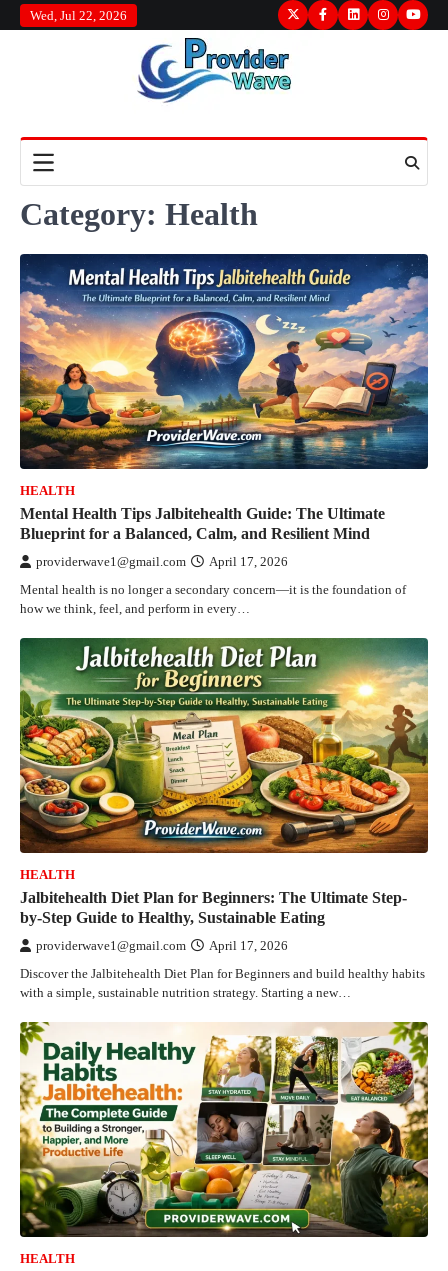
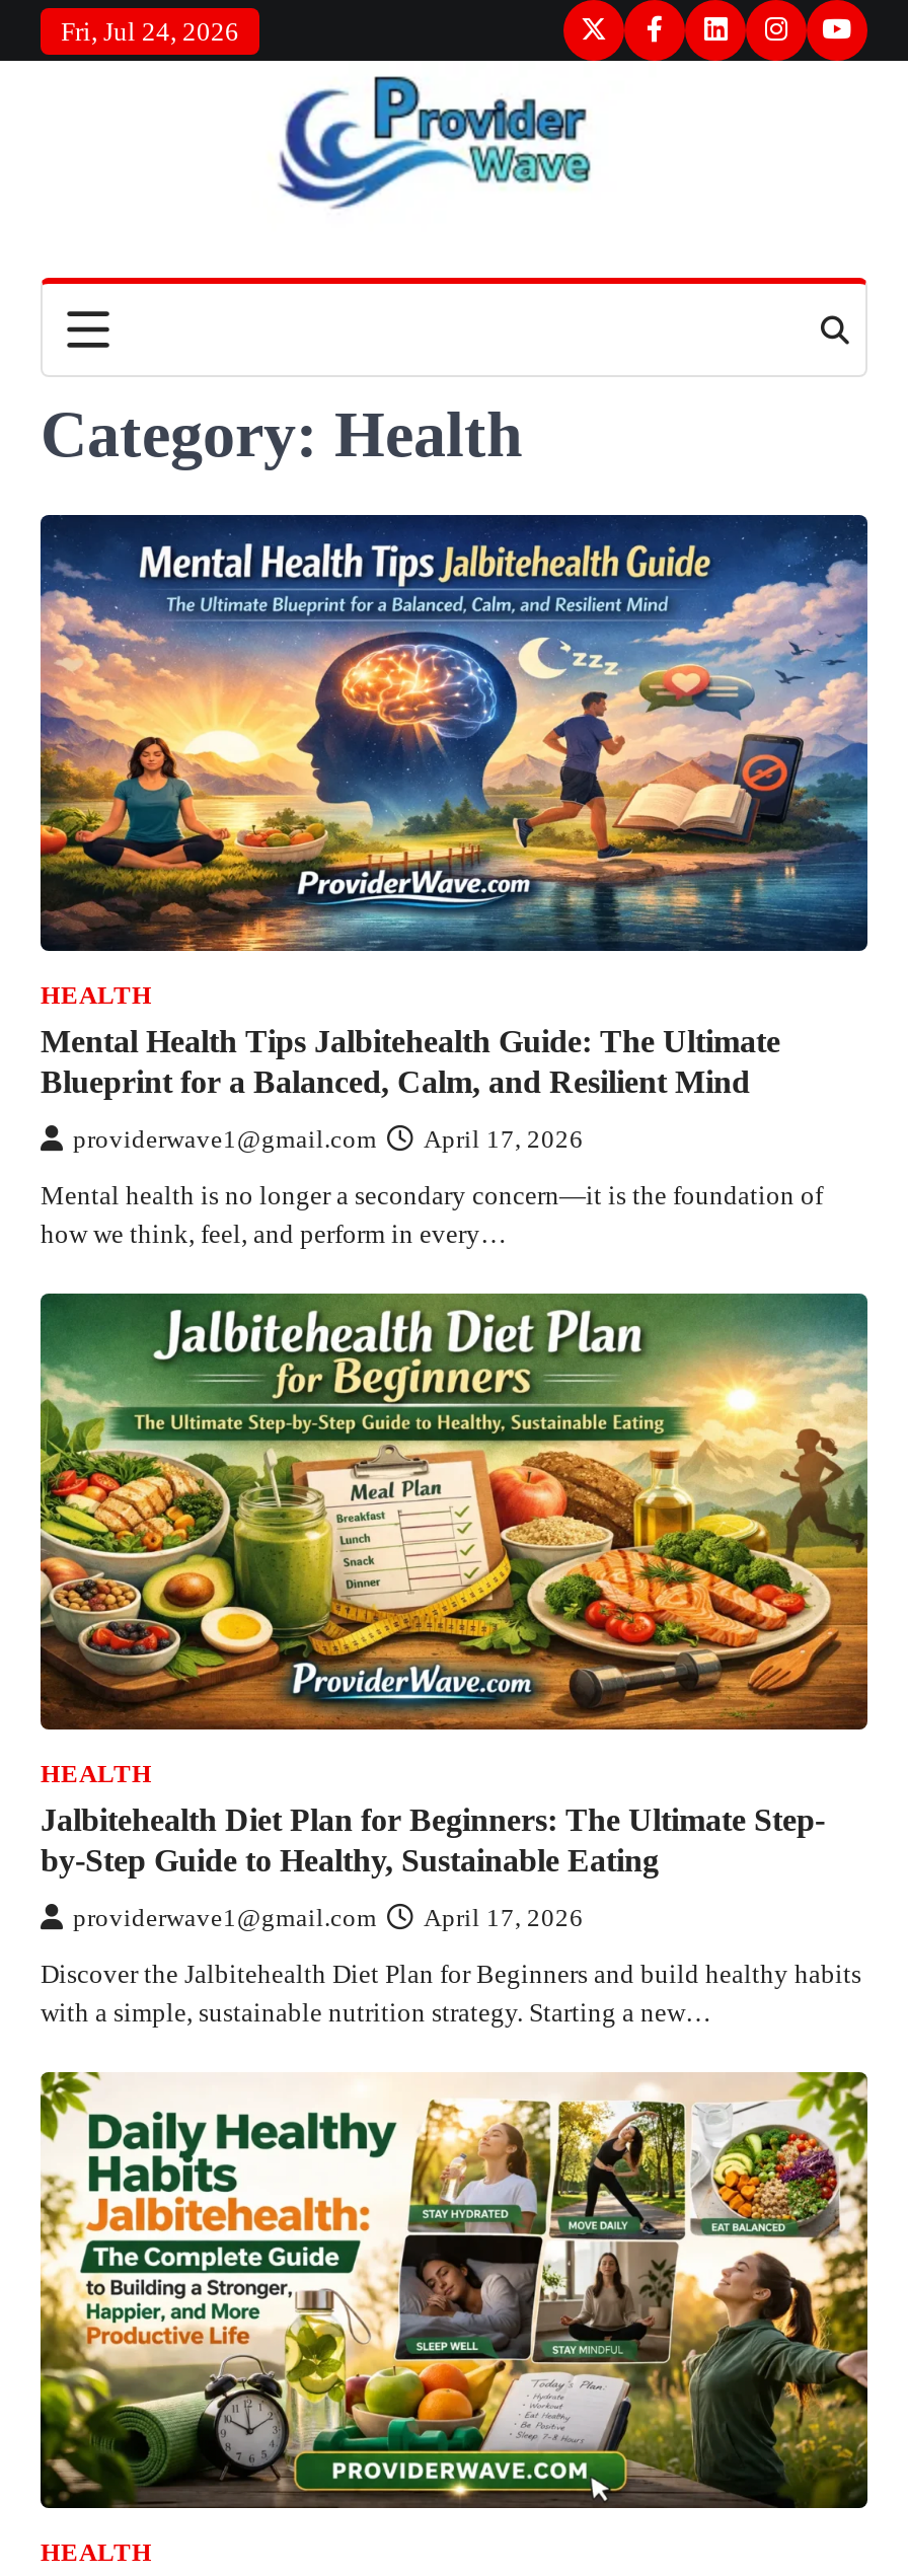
- Wed, Jul 22, 2026
+ Fri, Jul 24, 2026
